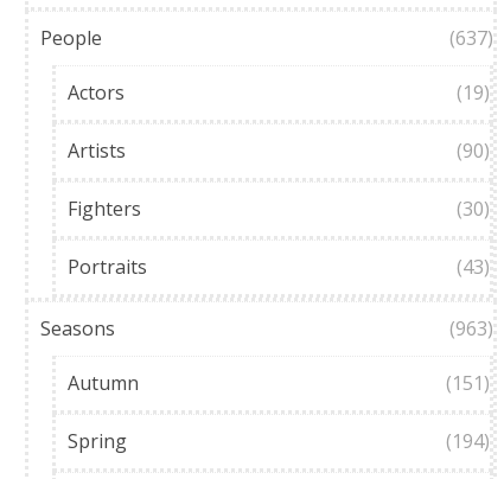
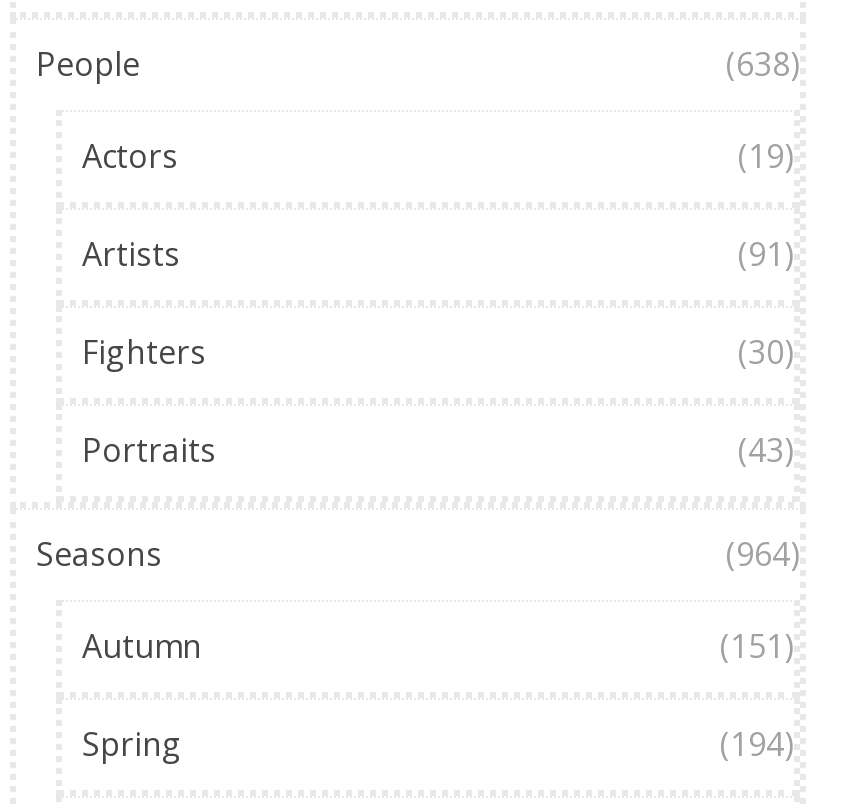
- (637)
+ (638)

- (90)
+ (91)

- (963)
+ (964)
